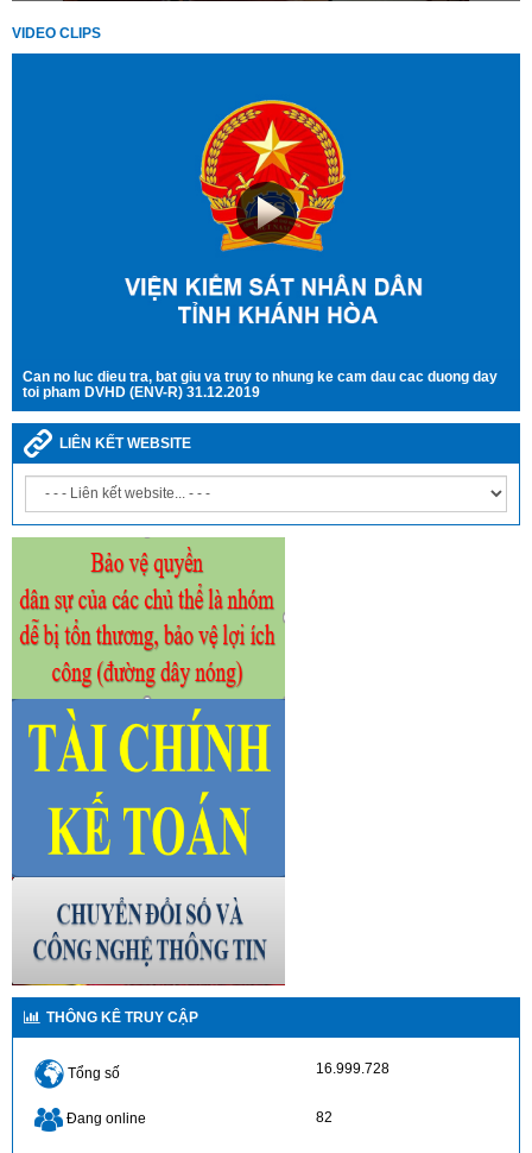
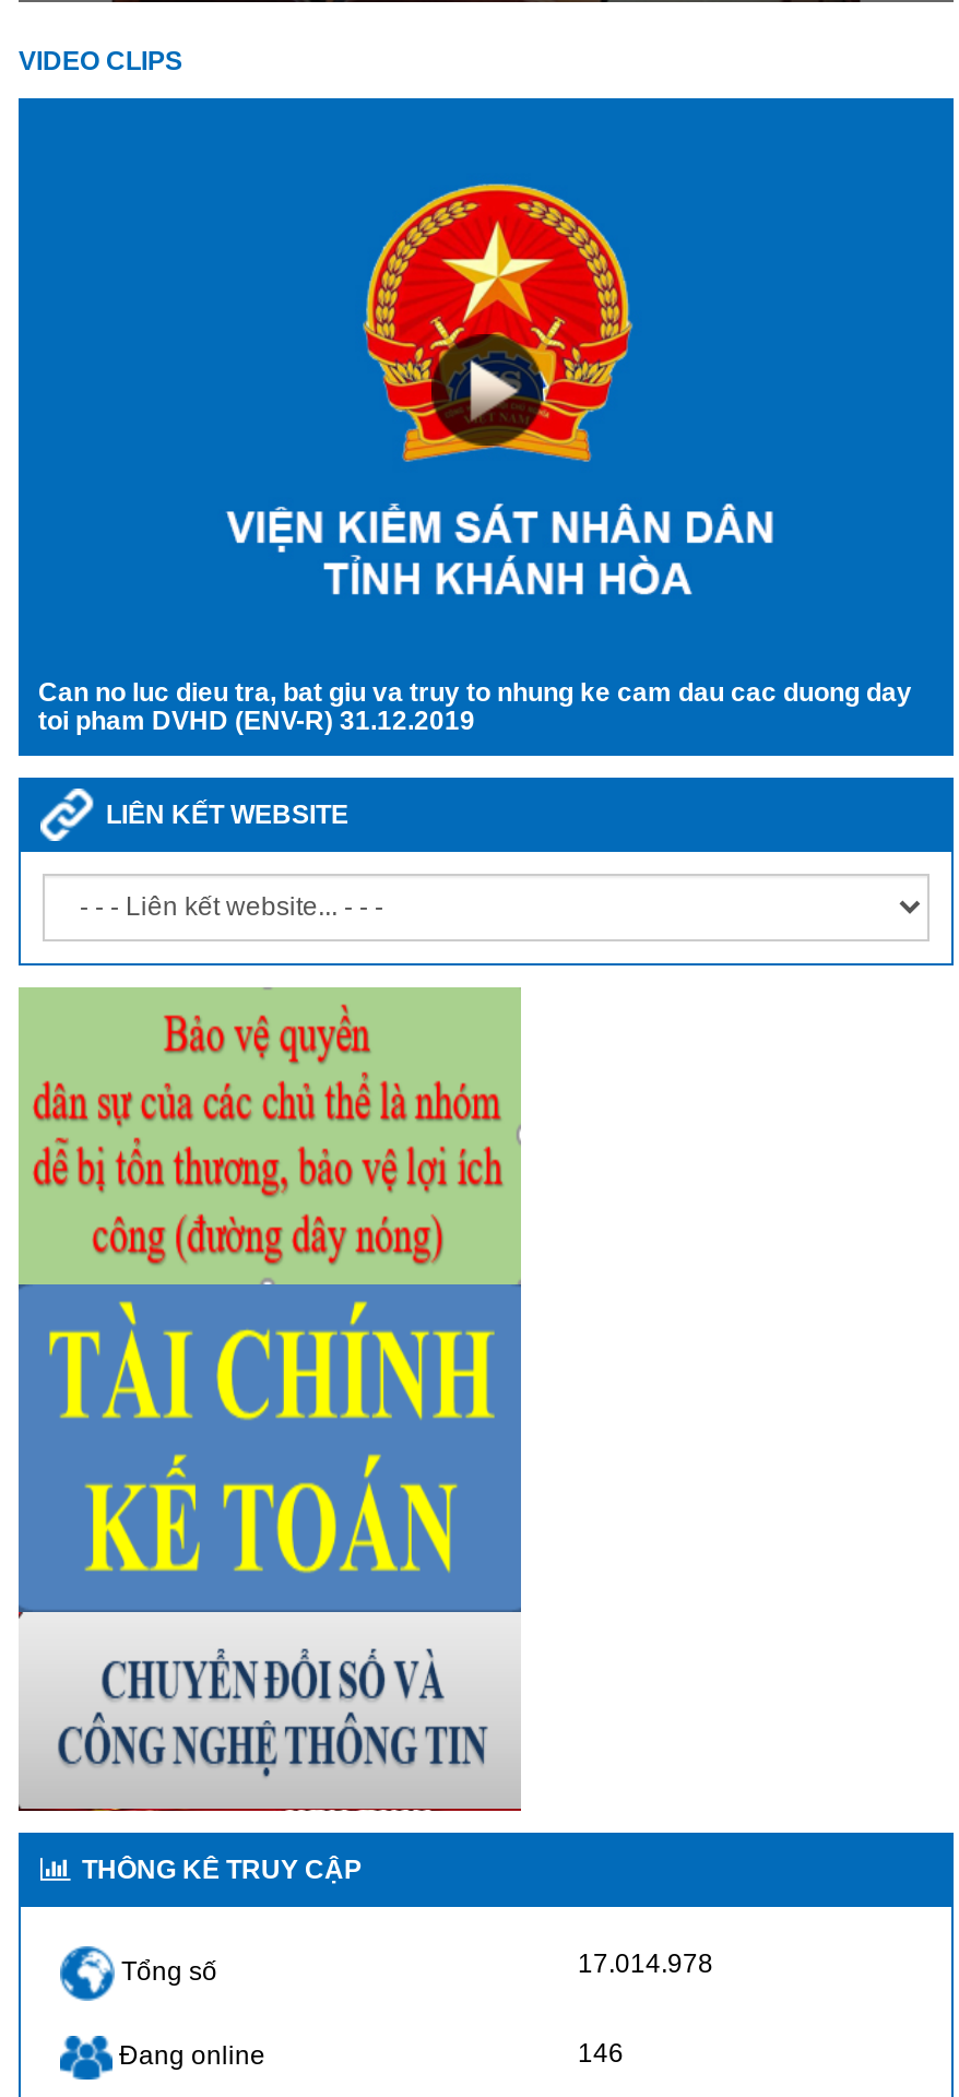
- 16.999.728
+ 17.014.978

- 82
+ 146
